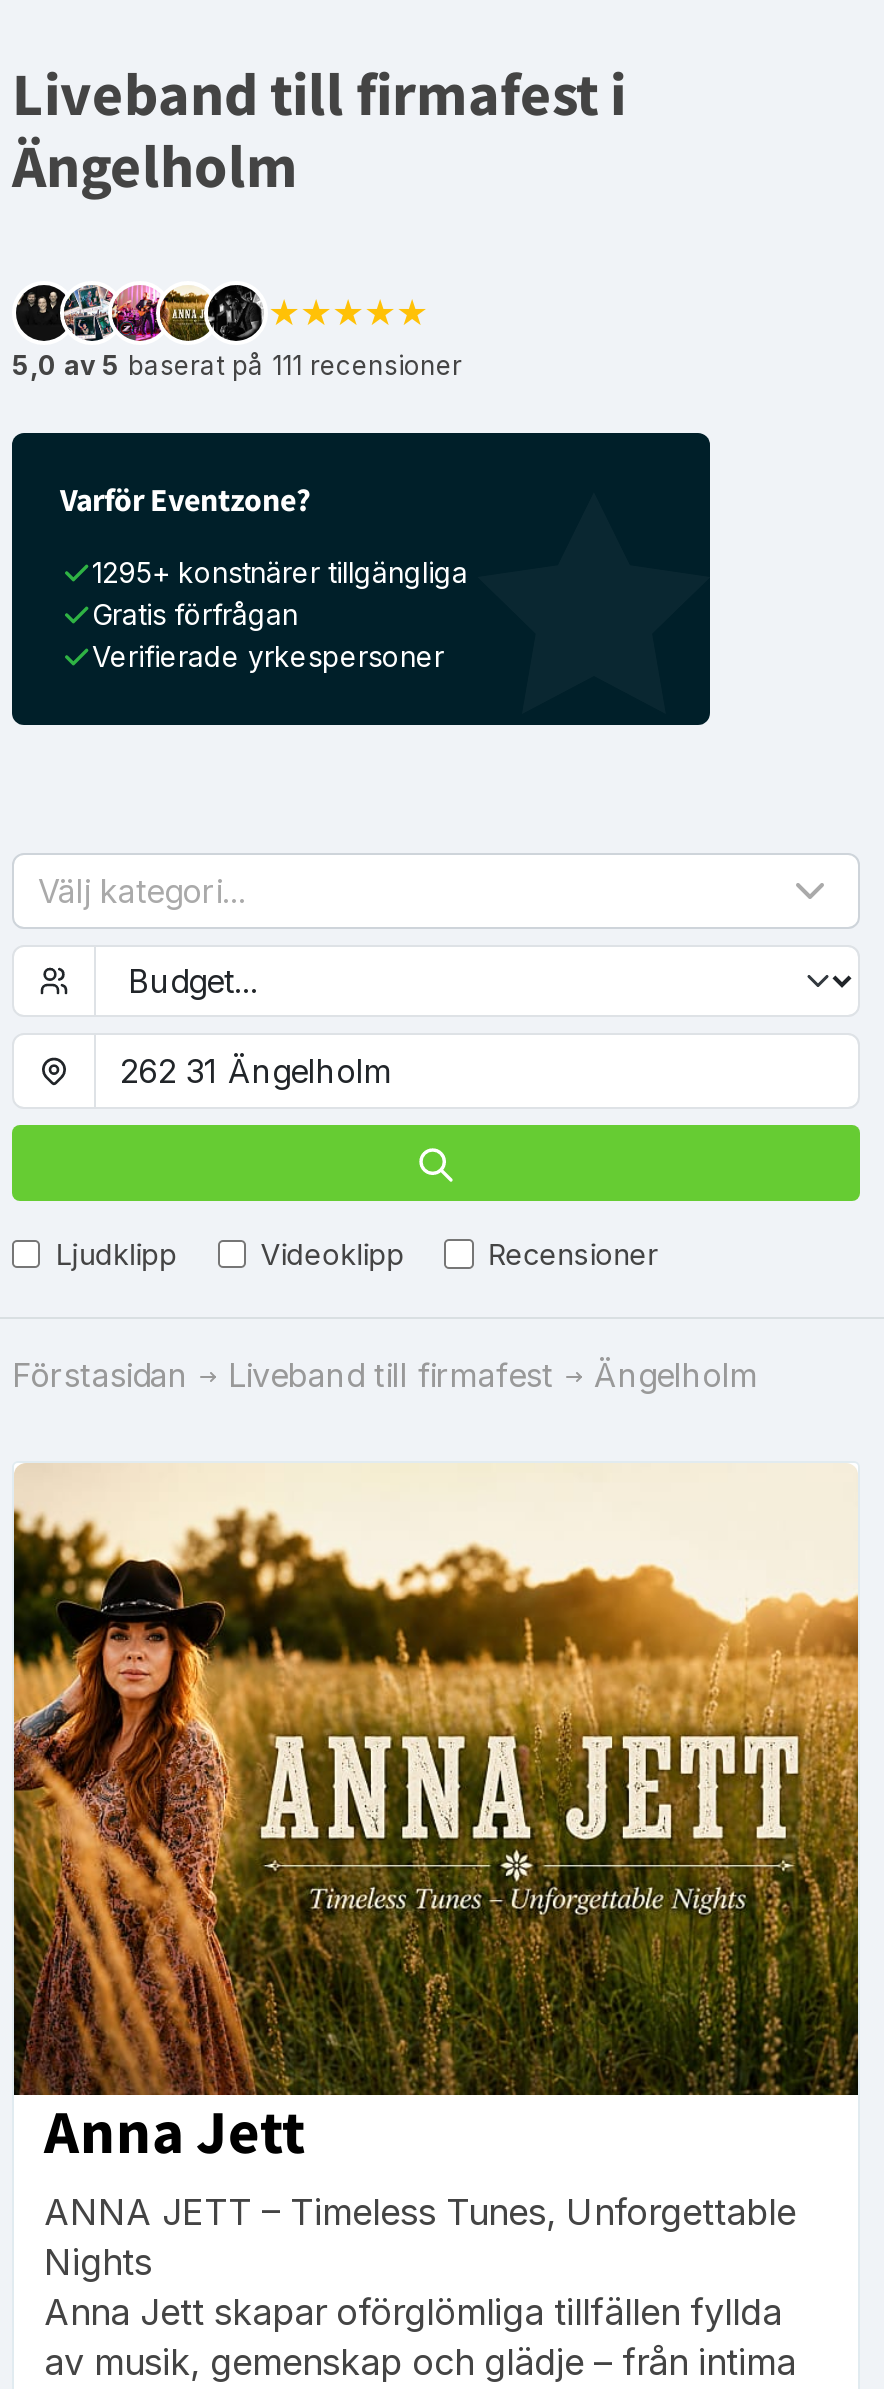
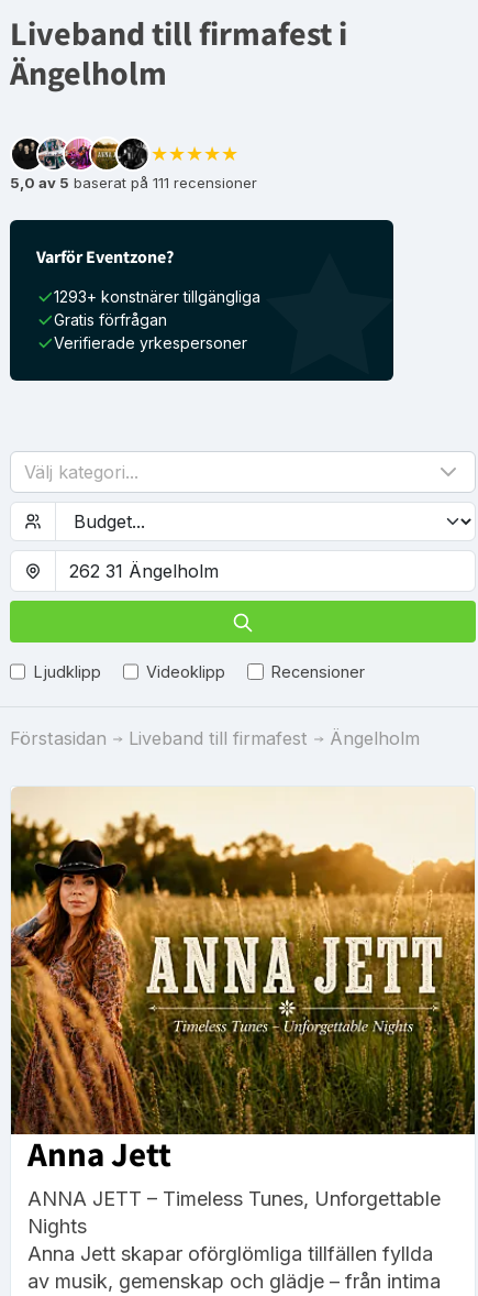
- 1295+ konstnärer tillgängliga
+ 1293+ konstnärer tillgängliga
